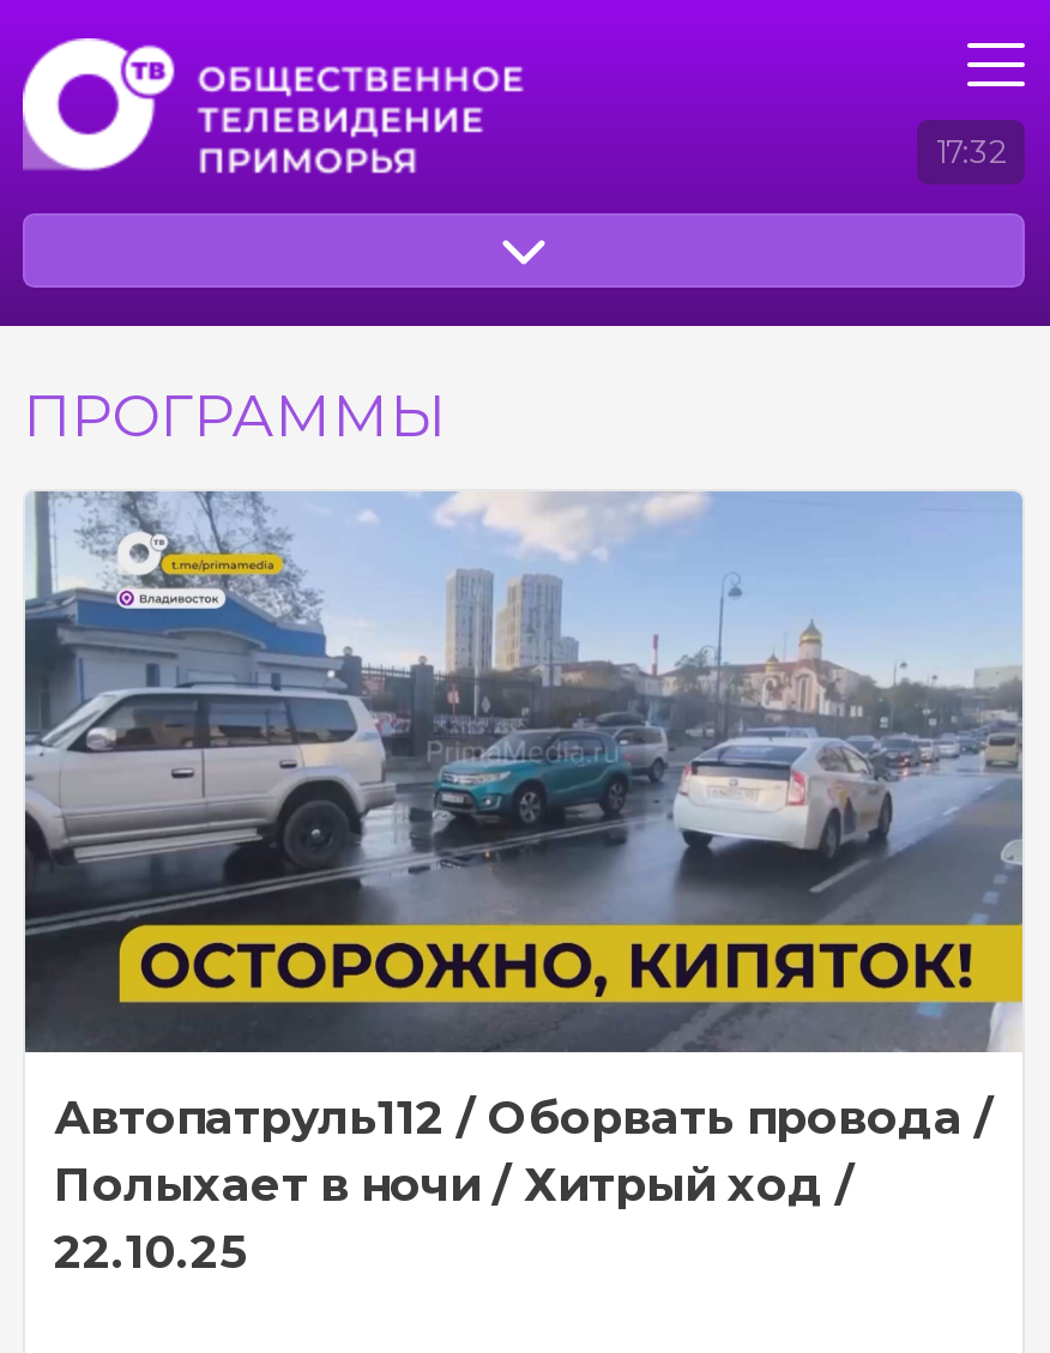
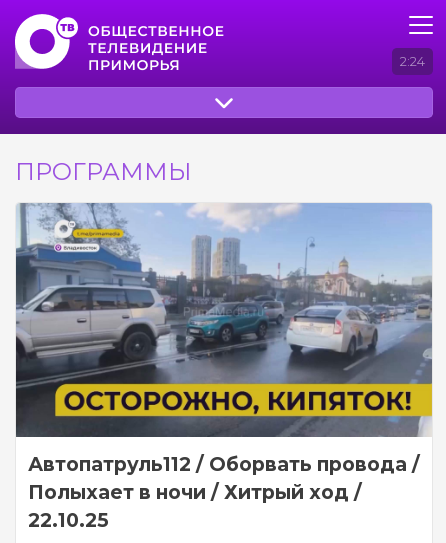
- 17:32
+ 2:24
